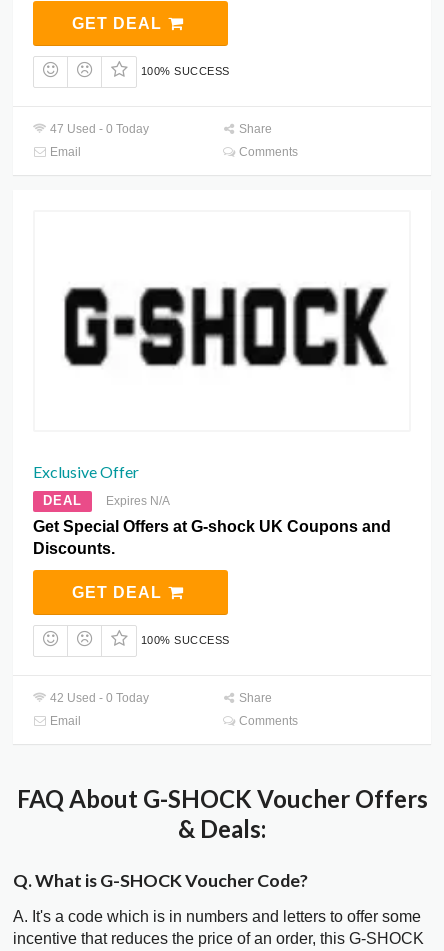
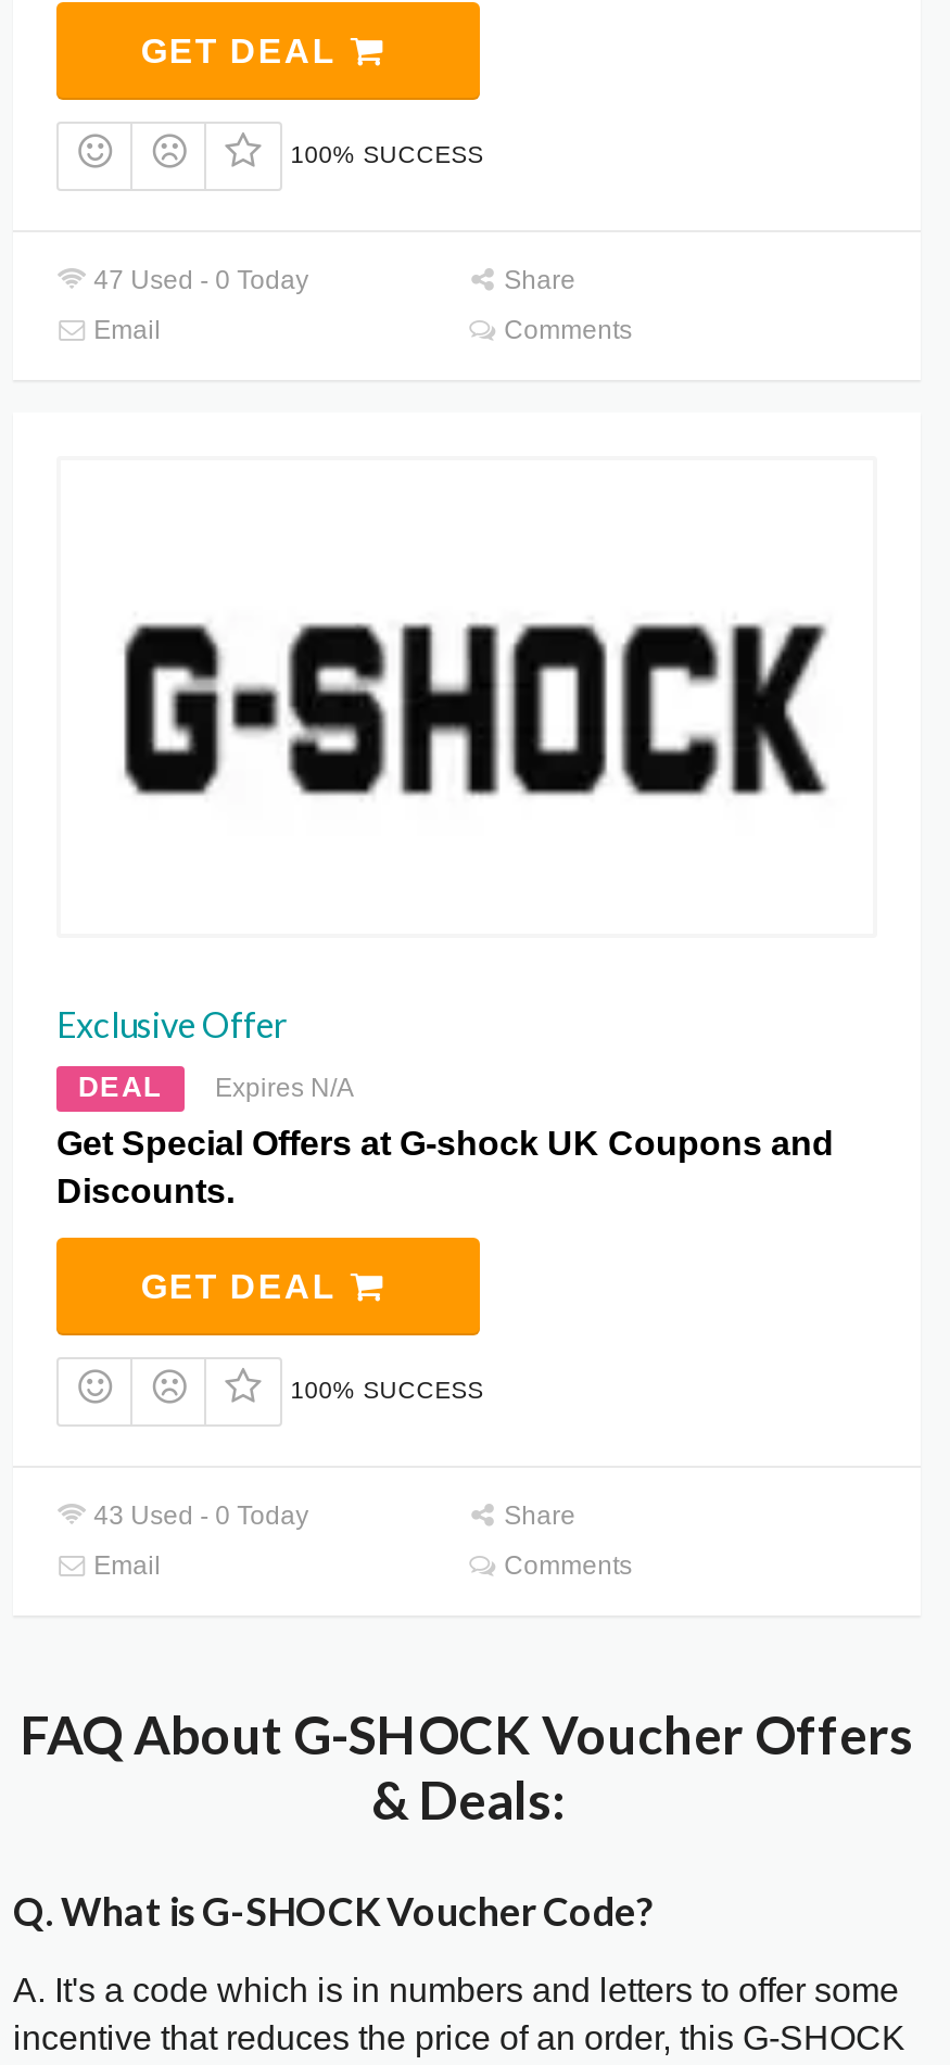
- 42 Used - 0 Today
+ 43 Used - 0 Today
